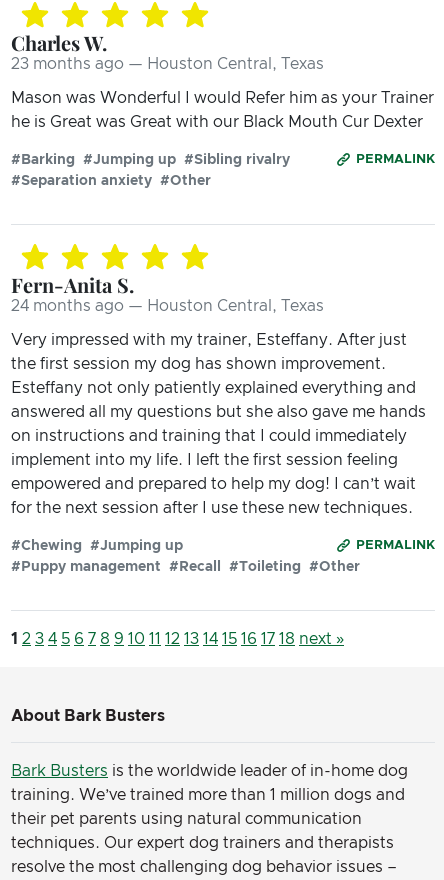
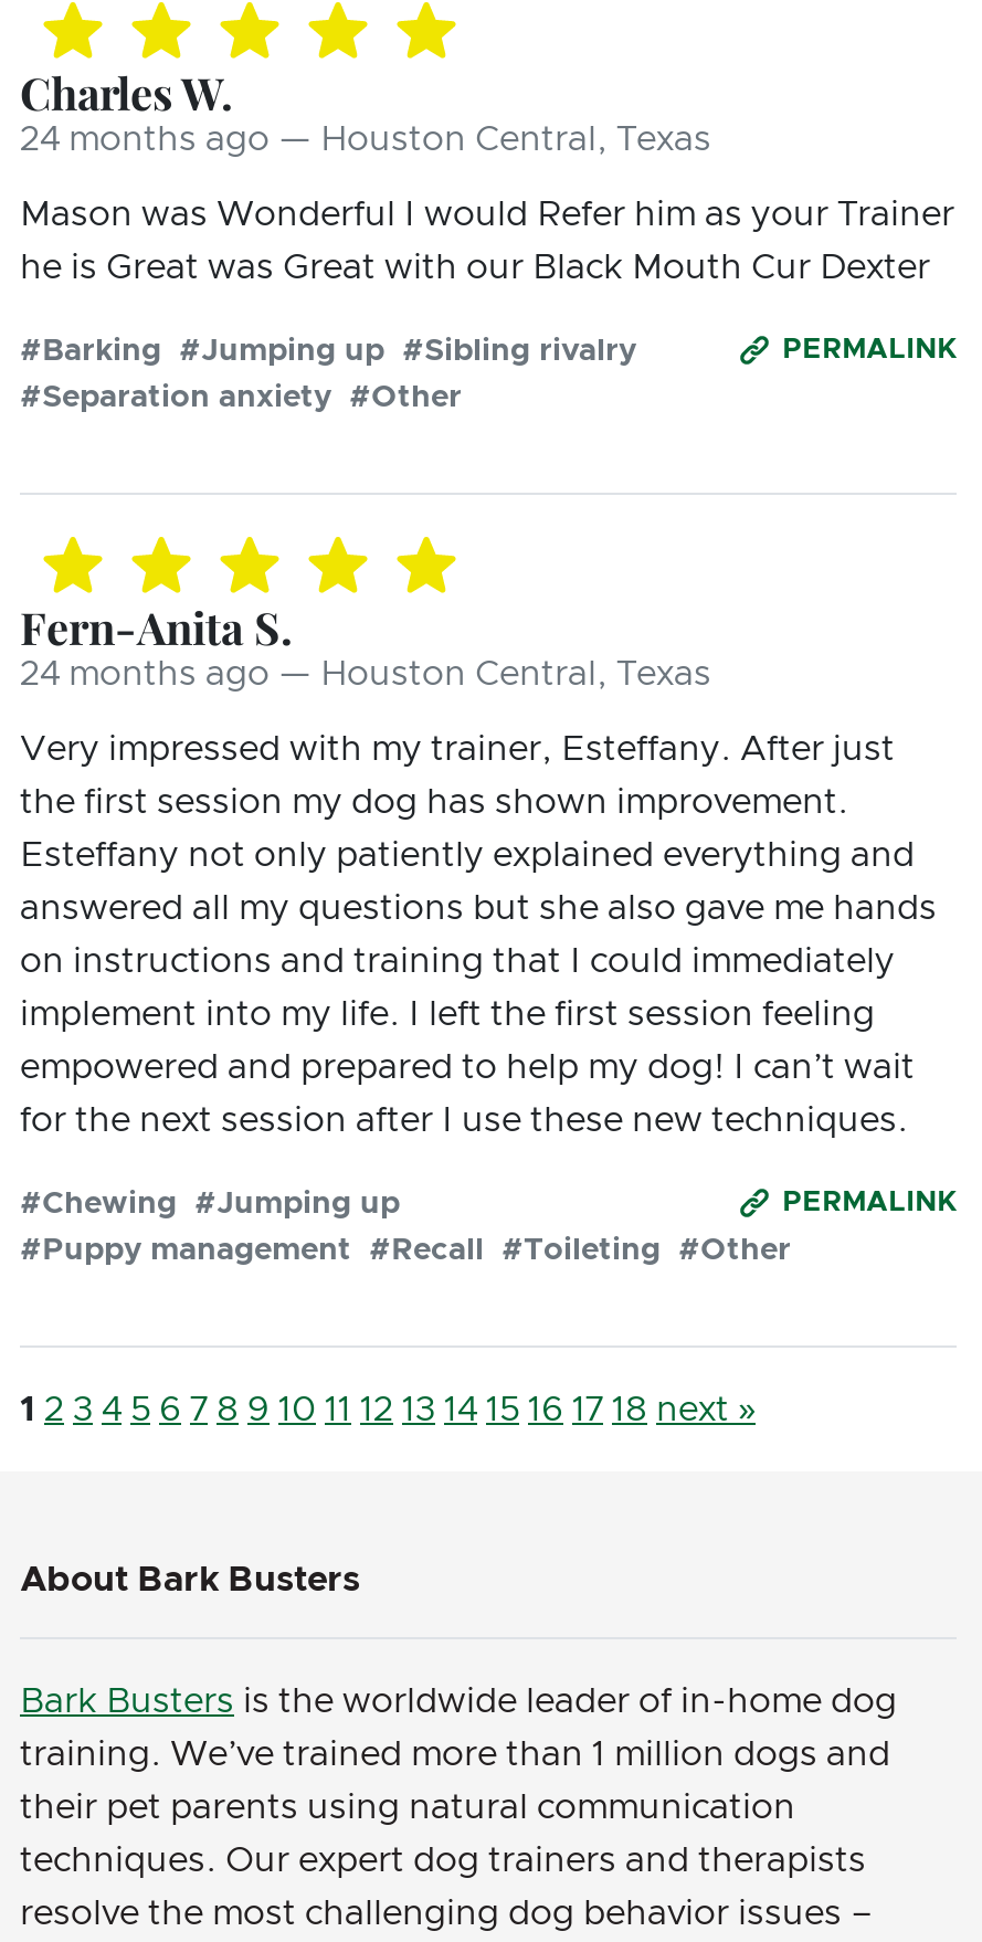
- 23 months ago — Houston Central, Texas
+ 24 months ago — Houston Central, Texas
